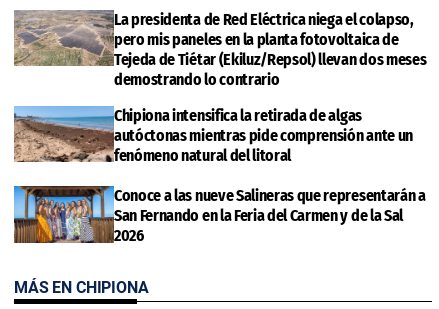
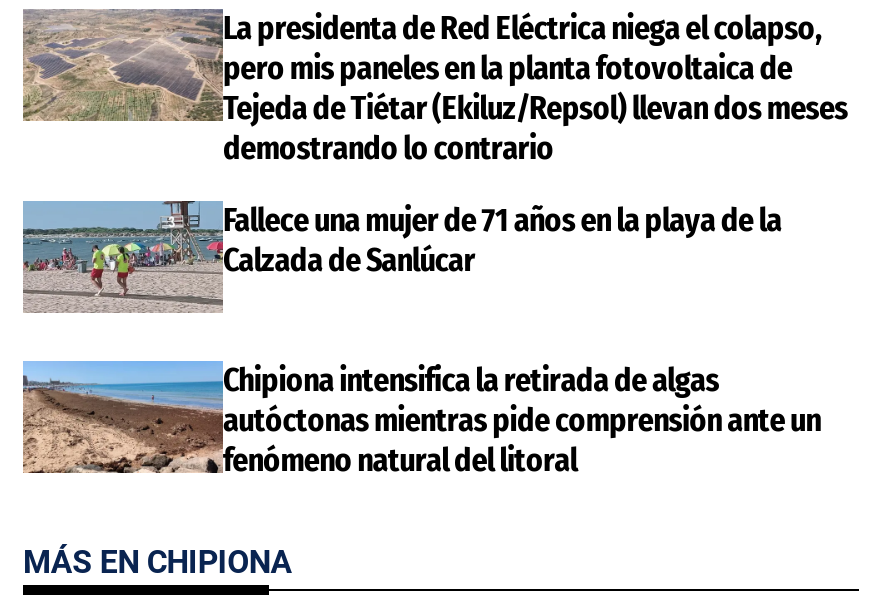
+ Fallece una mujer de 71 años en la playa de la
+ Calzada de Sanlúcar

moved down: [image] | Chipiona intensifica la retirada de algas | autóctonas mientras pide comprensión ante un | fenómeno natural del litoral

- [image]
- Conoce a las nueve Salineras que representarán a
- San Fernando en la Feria del Carmen y de la Sal
- 2026
